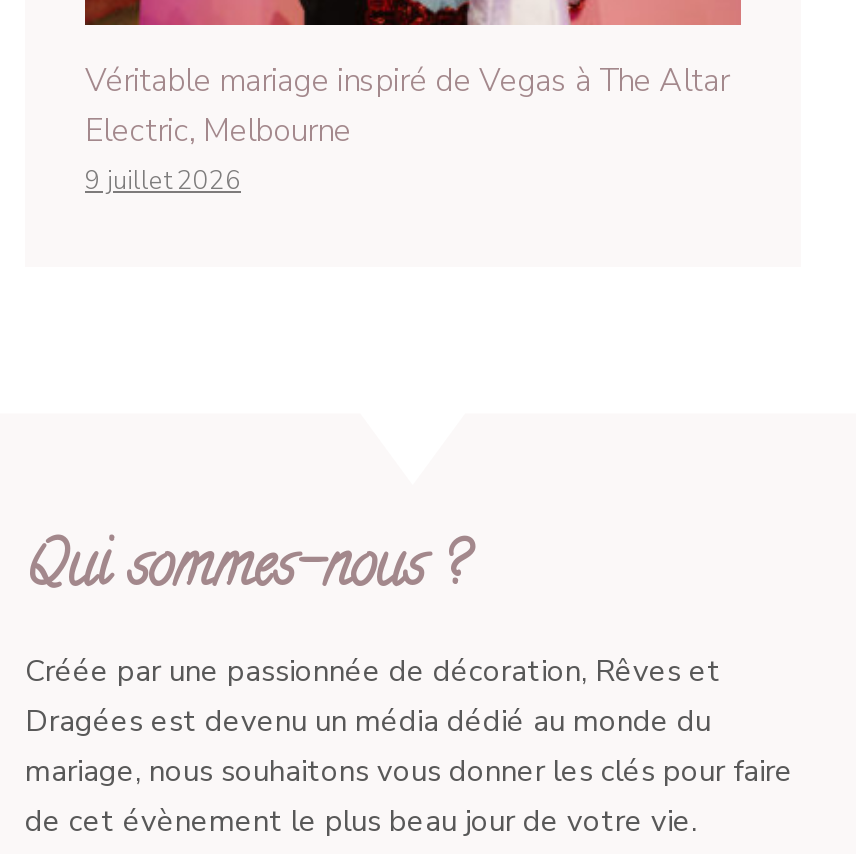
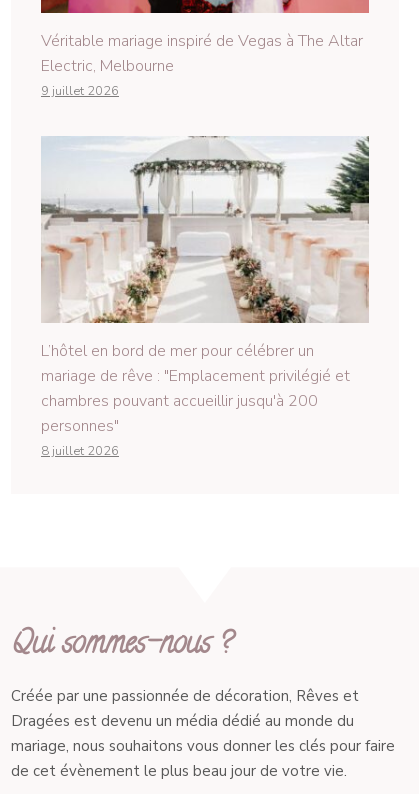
+ [image]
+ L’hôtel en bord de mer pour célébrer un
+ mariage de rêve : "Emplacement privilégié et
+ chambres pouvant accueillir jusqu'à 200
+ personnes"
+ 8 juillet 2026
